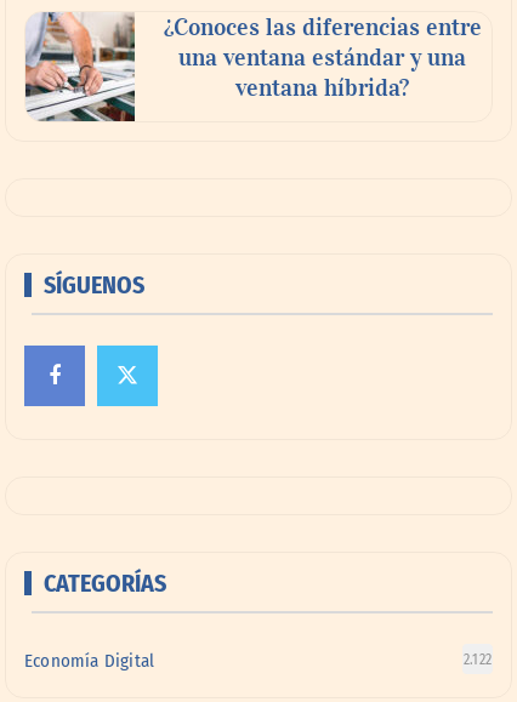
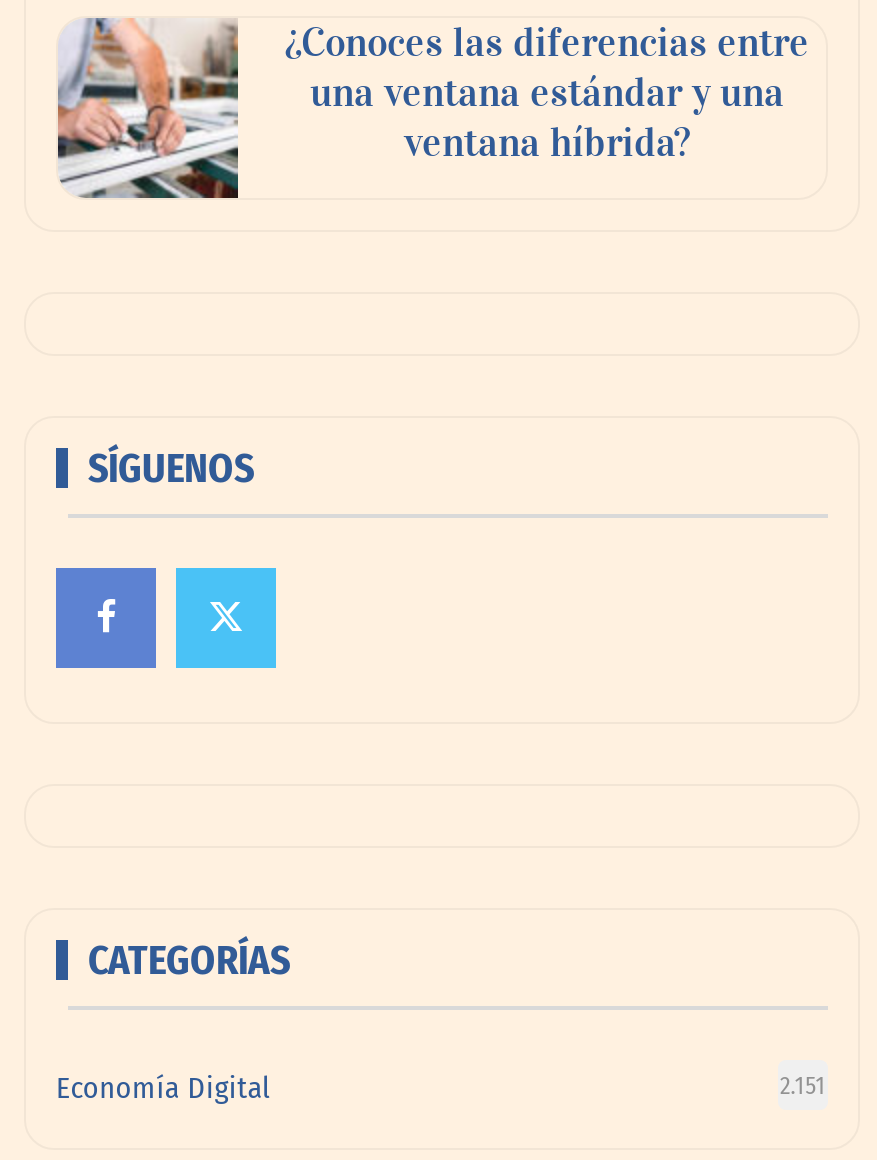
- 2.122
+ 2.151
